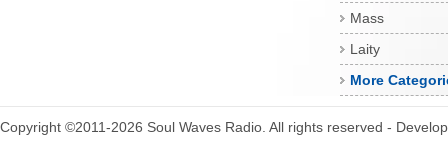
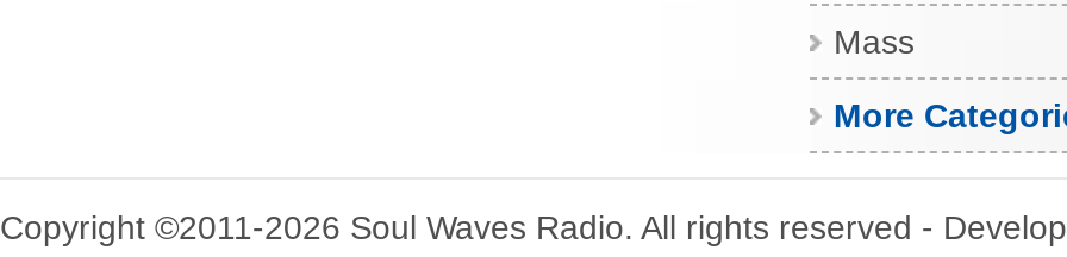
- Laity
